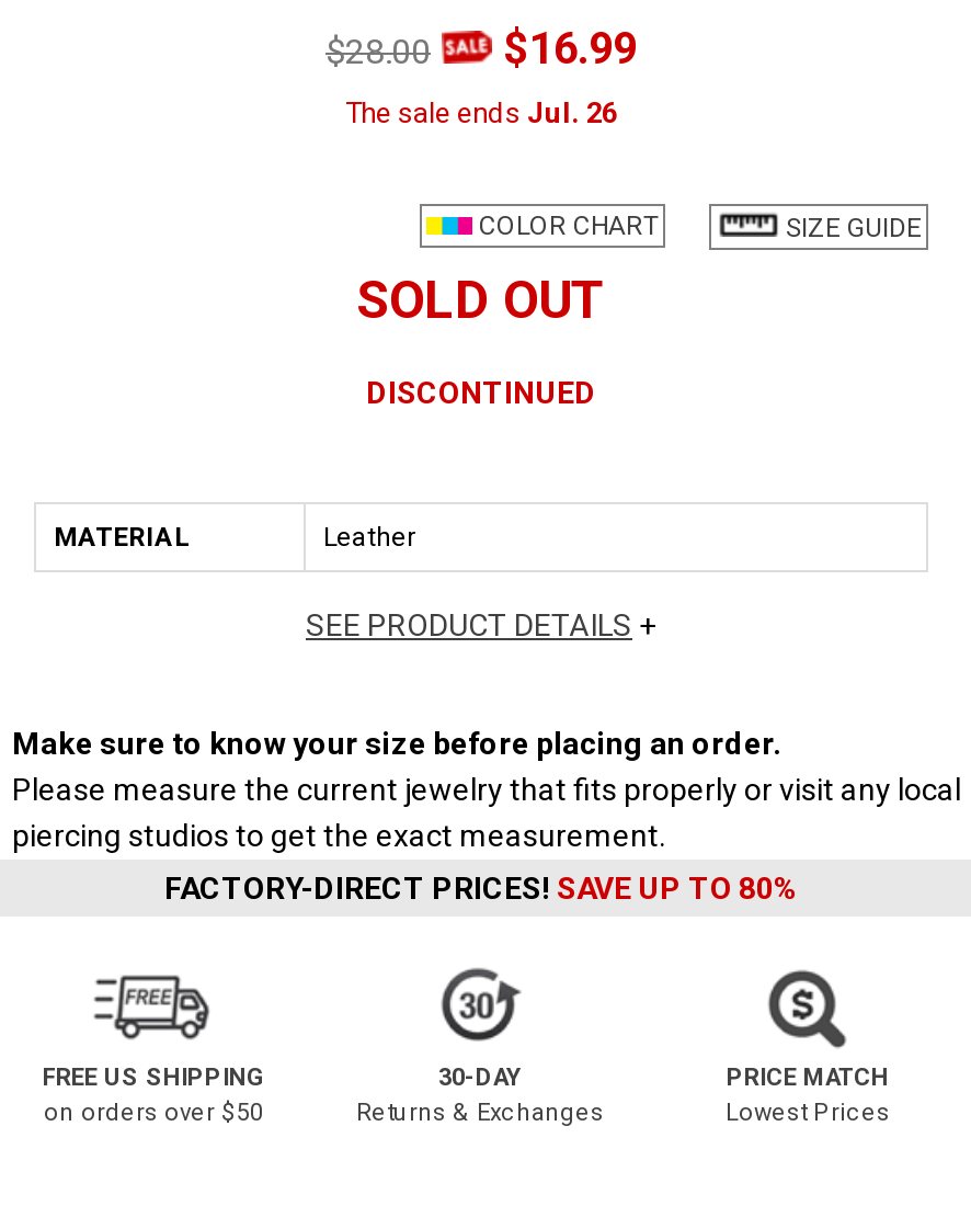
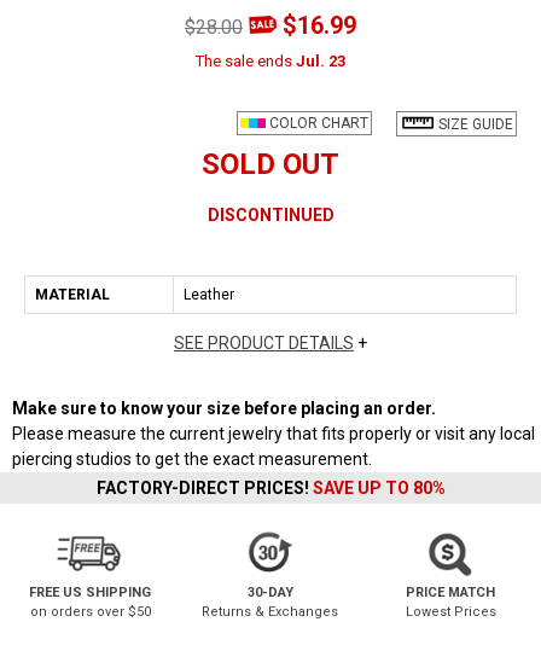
- The sale ends Jul. 26
+ The sale ends Jul. 23
